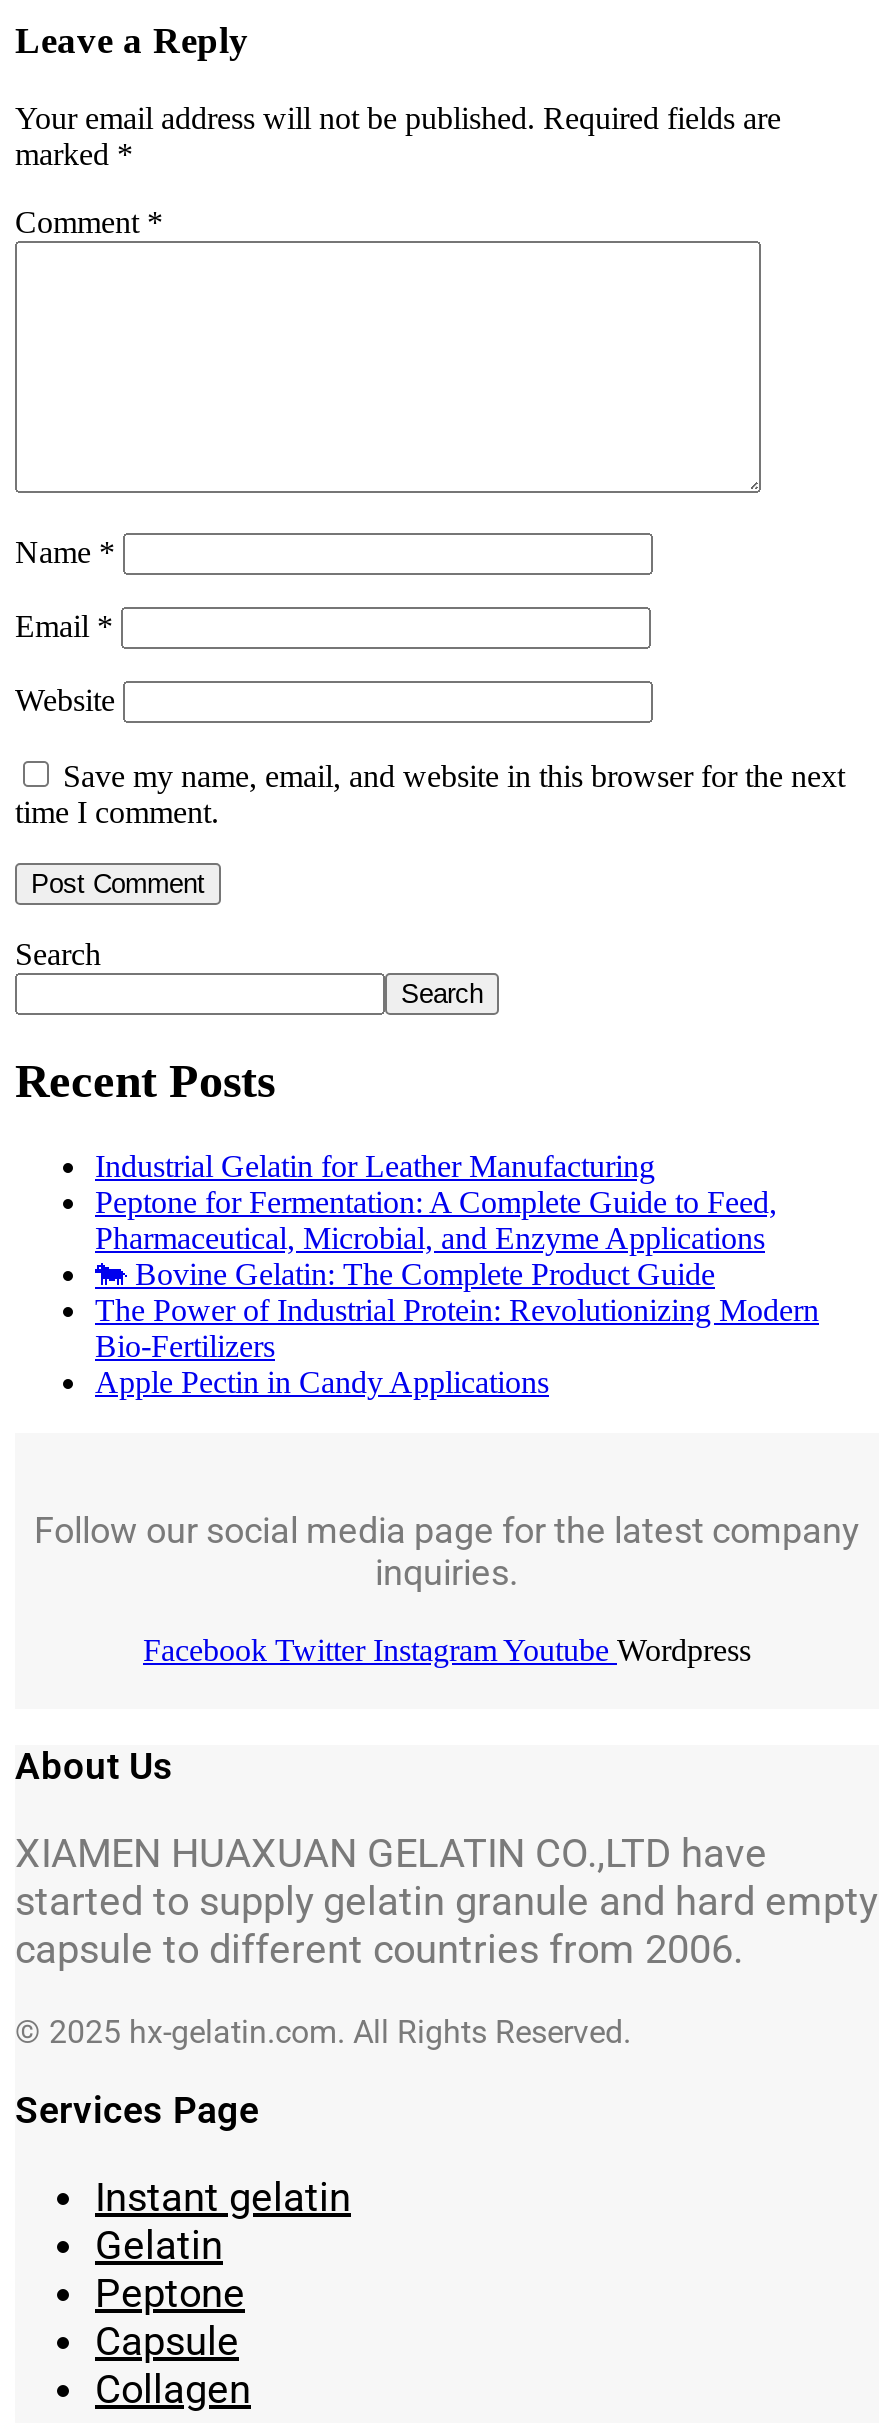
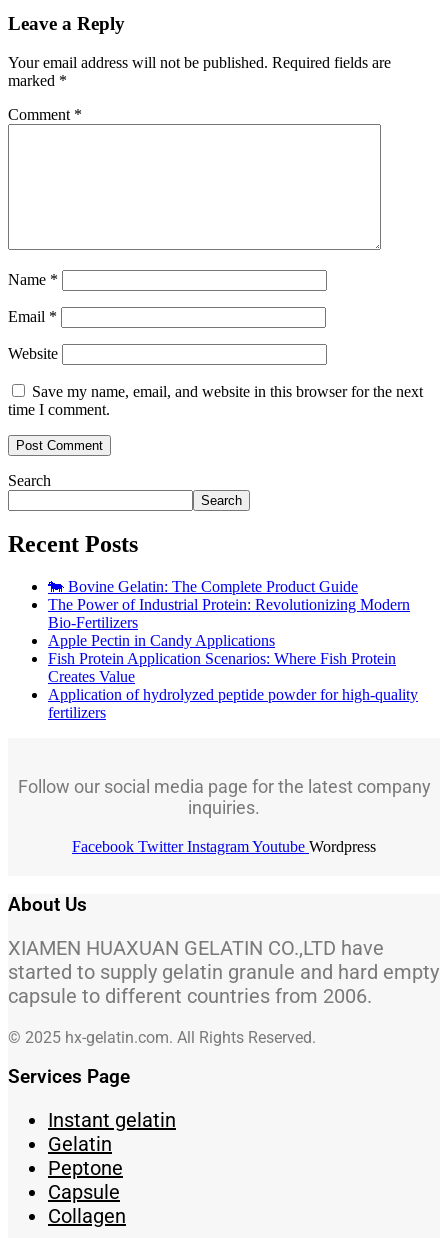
- Industrial Gelatin for Leather Manufacturing
- Peptone for Fermentation: A Complete Guide to Feed,
- Pharmaceutical, Microbial, and Enzyme Applications

moved up: The Power of Industrial Protein: Revolutionizing Modern | Bio-Fertilizers | Apple Pectin in Candy Applications

+ Fish Protein Application Scenarios: Where Fish Protein
+ Creates Value
+ Application of hydrolyzed peptide powder for high-quality
+ fertilizers
